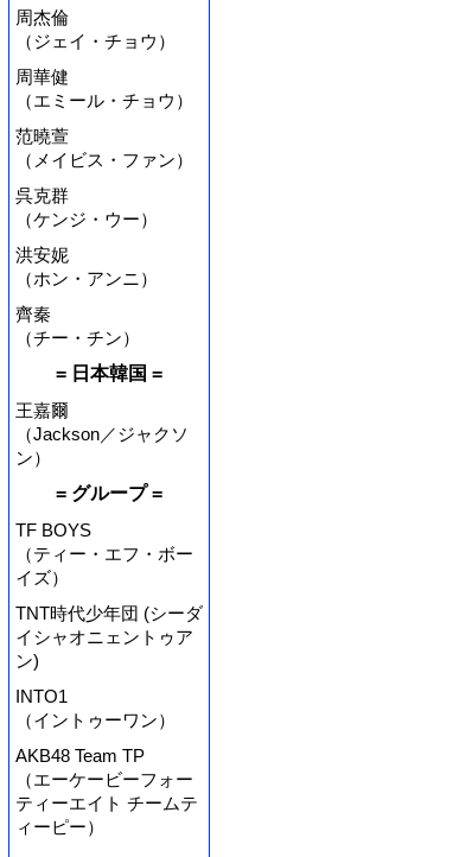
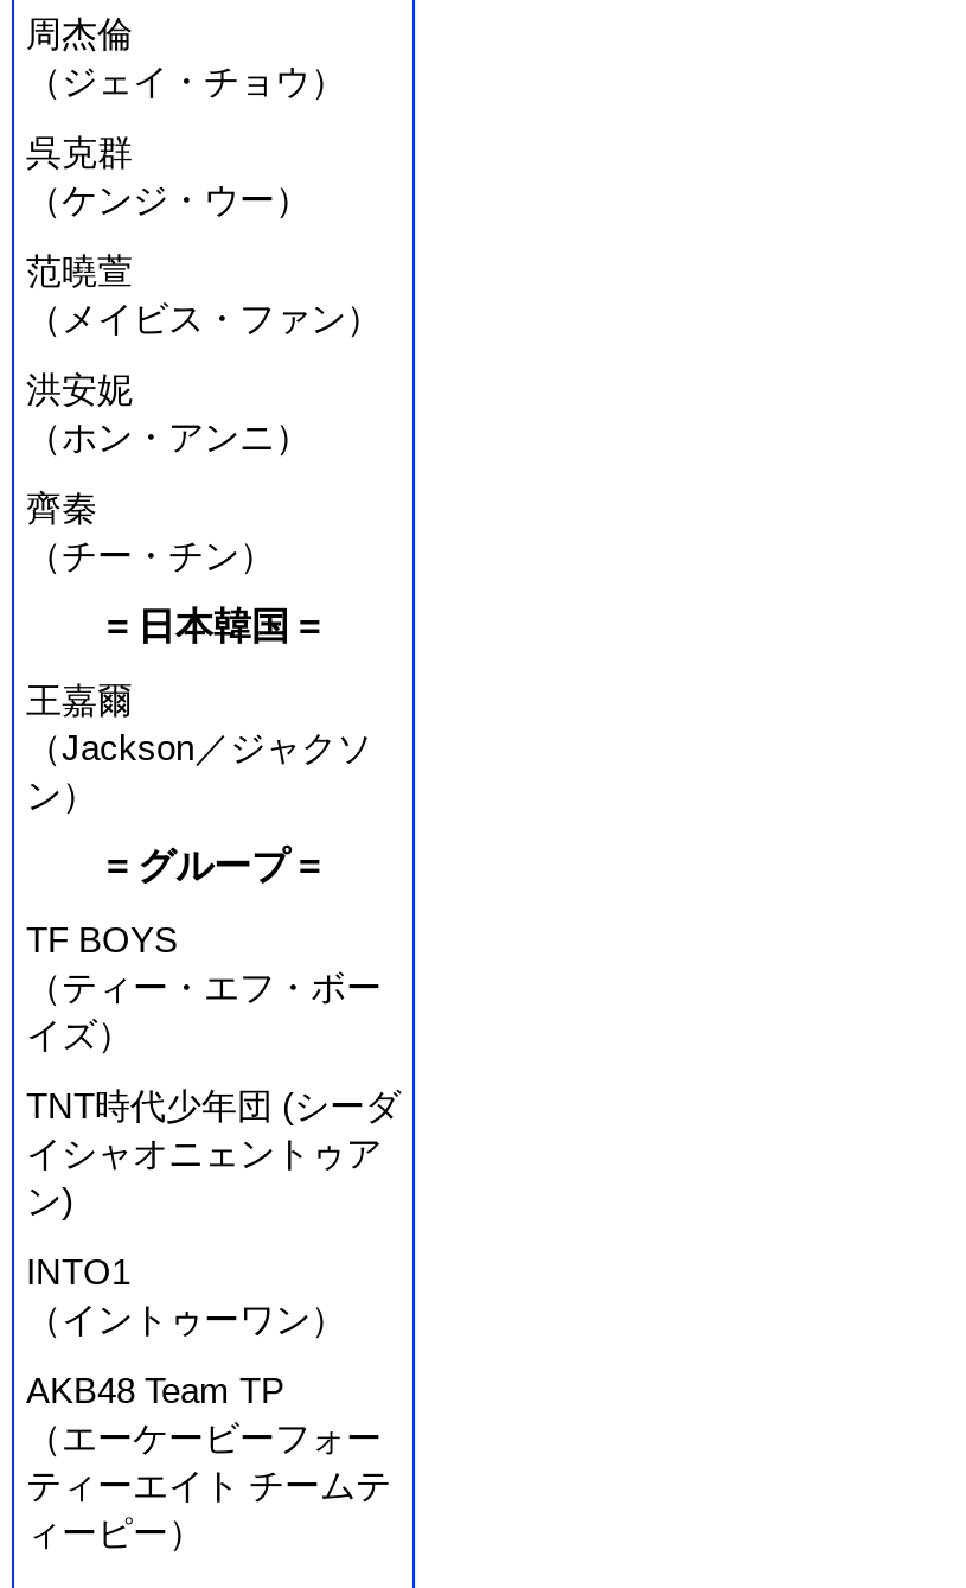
- 周華健
- （エミール・チョウ）

moved up: 呉克群 | （ケンジ・ウー）
